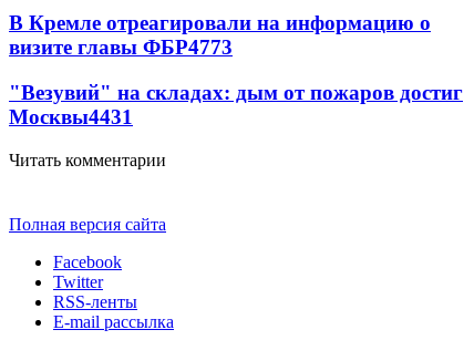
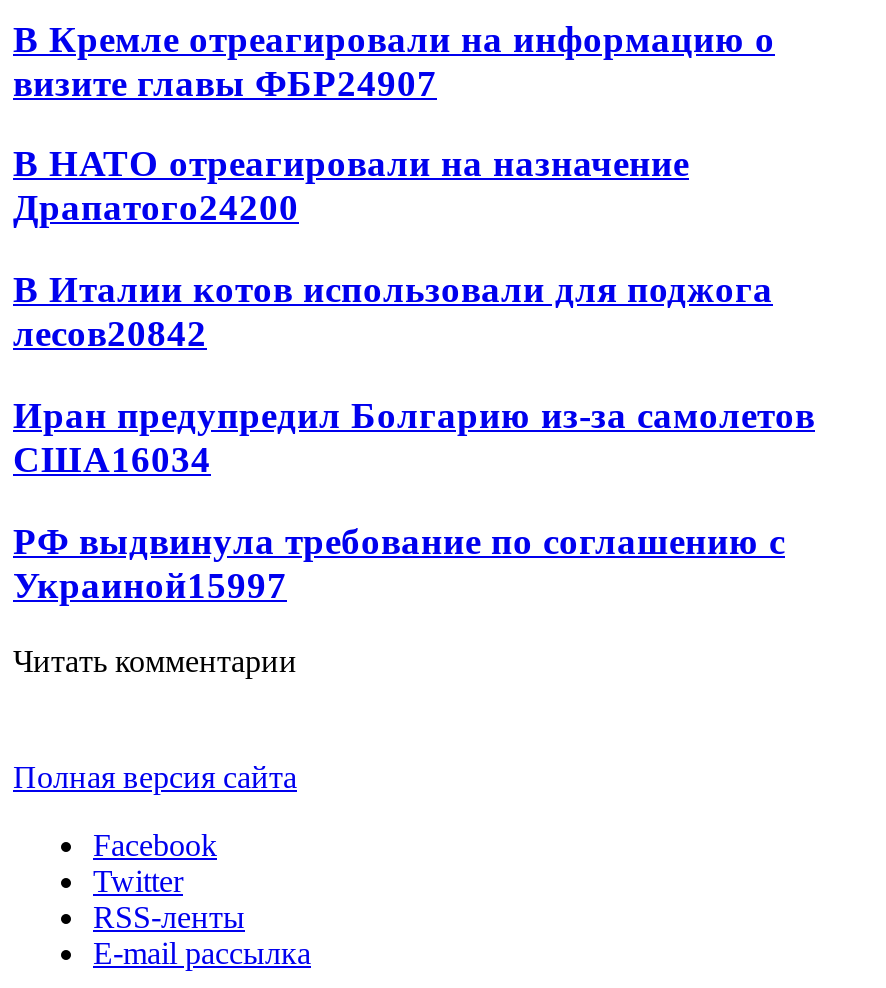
- визите главы ФБР4773
- "Везувий" на складах: дым от пожаров достиг
- Москвы4431
+ визите главы ФБР24907
+ В НАТО отреагировали на назначение
+ Драпатого24200
+ В Италии котов использовали для поджога
+ лесов20842
+ Иран предупредил Болгарию из-за самолетов
+ США16034
+ РФ выдвинула требование по соглашению с
+ Украиной15997
